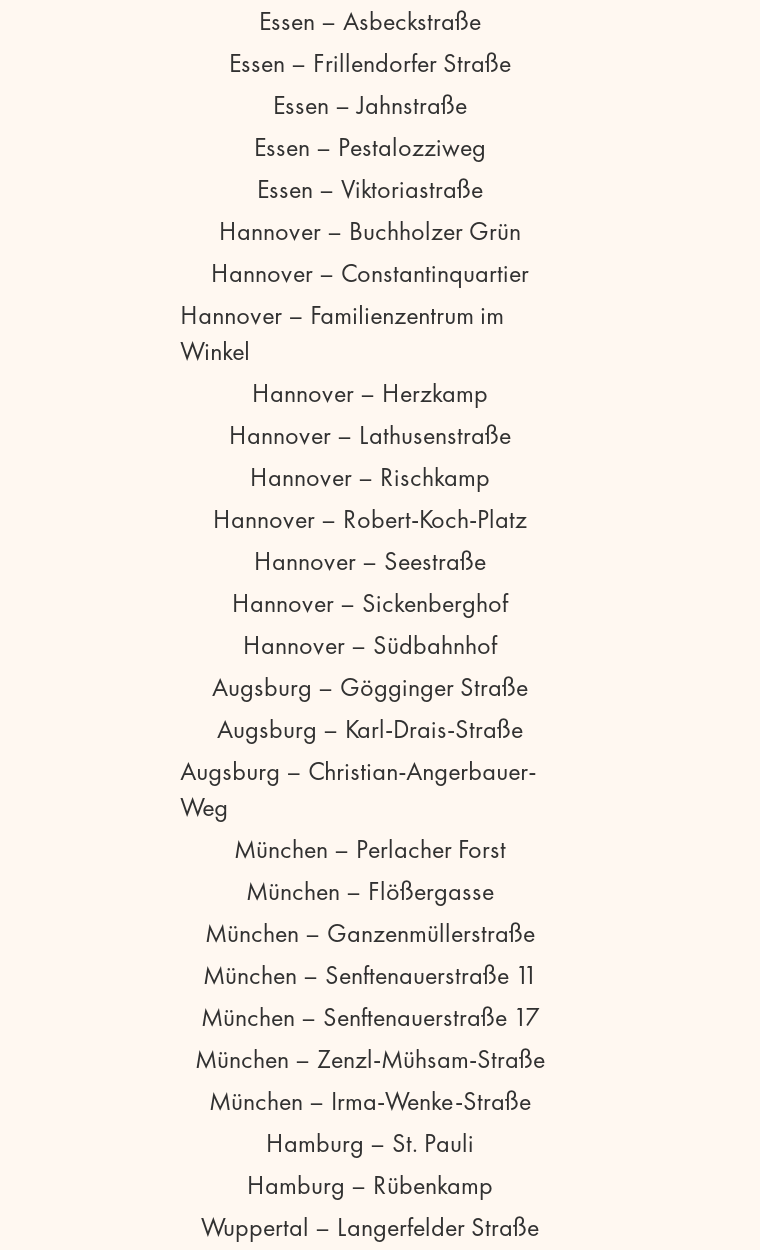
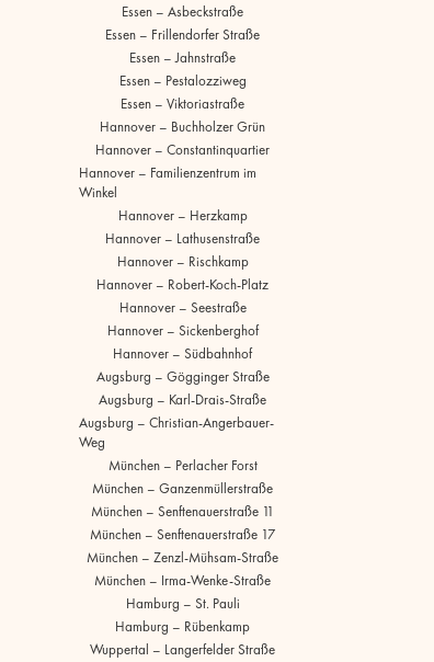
- München – Flößergasse
